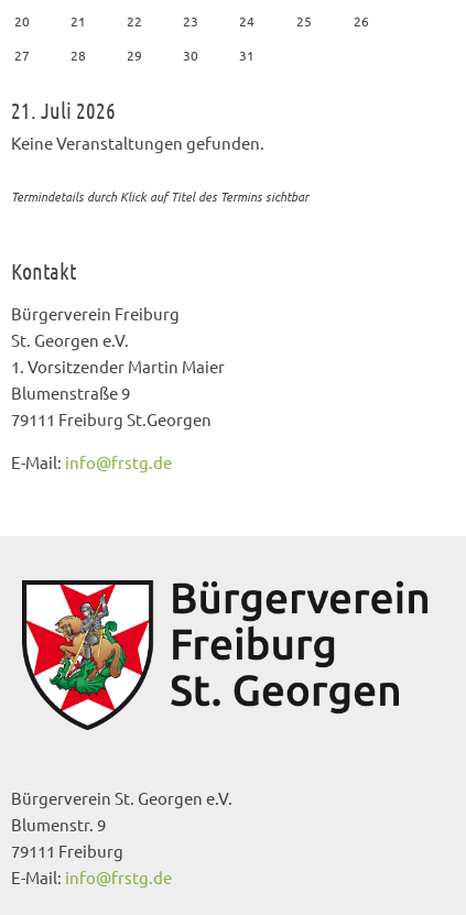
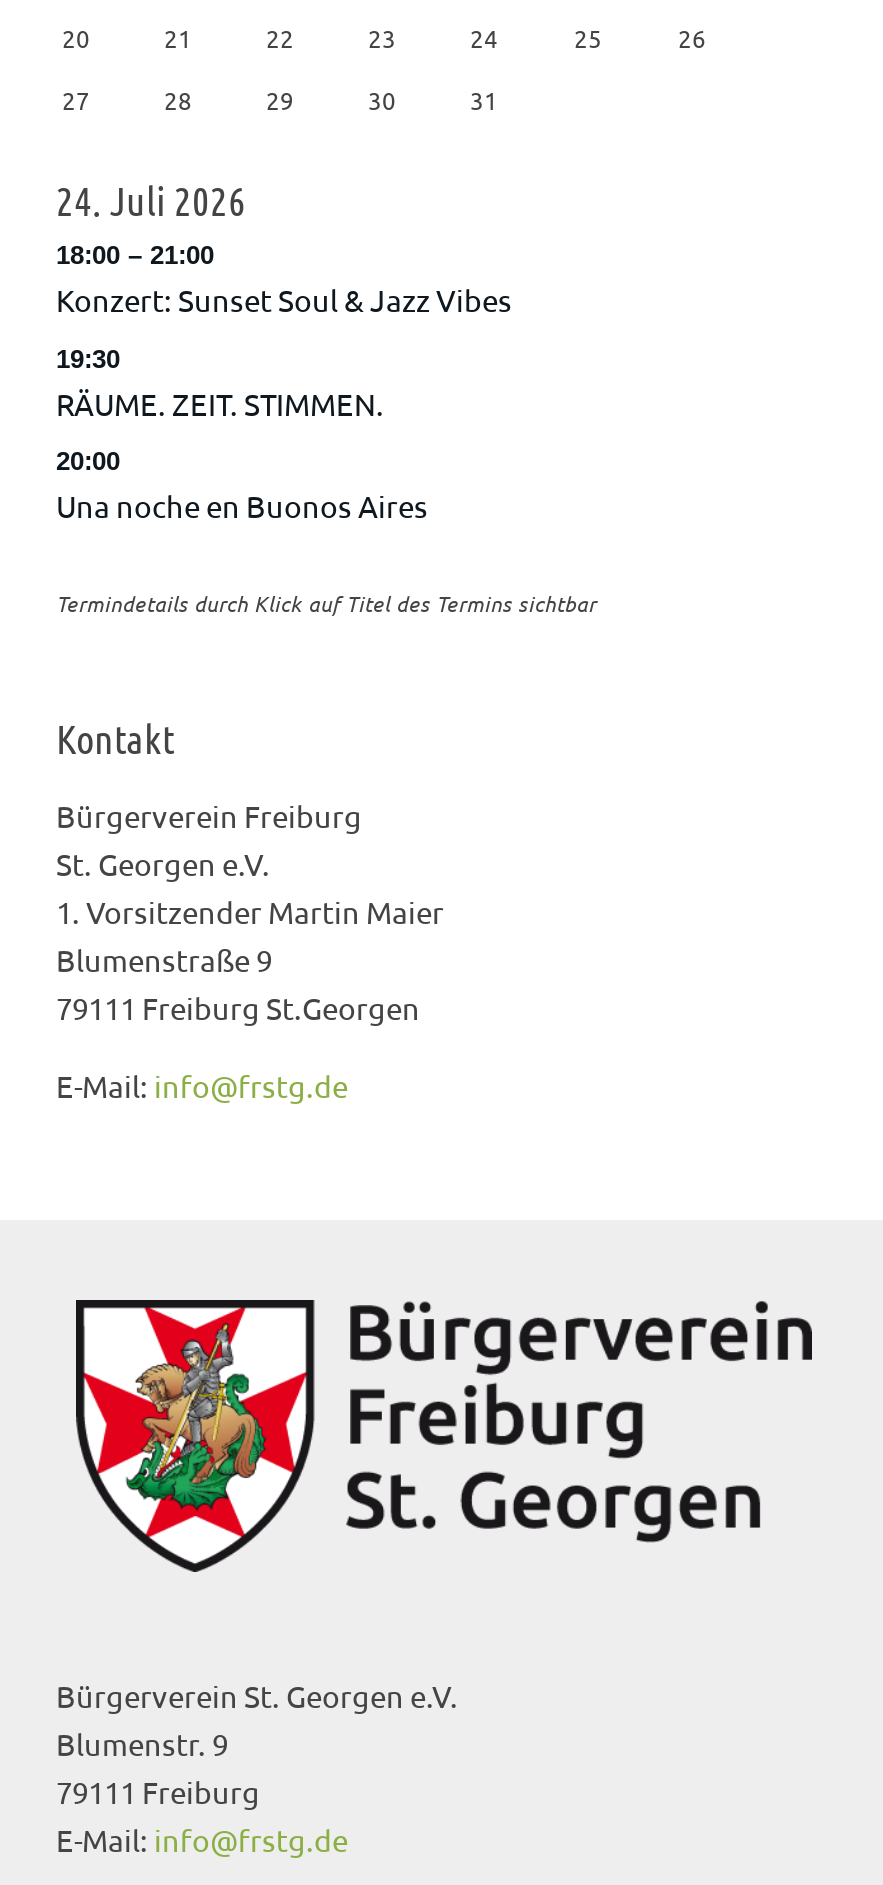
- 21. Juli 2026
- Keine Veranstaltungen gefunden.
+ 24. Juli 2026
+ 18:00 – 21:00
+ Konzert: Sunset Soul & Jazz Vibes
+ 19:30
+ RÄUME. ZEIT. STIMMEN.
+ 20:00
+ Una noche en Buonos Aires
